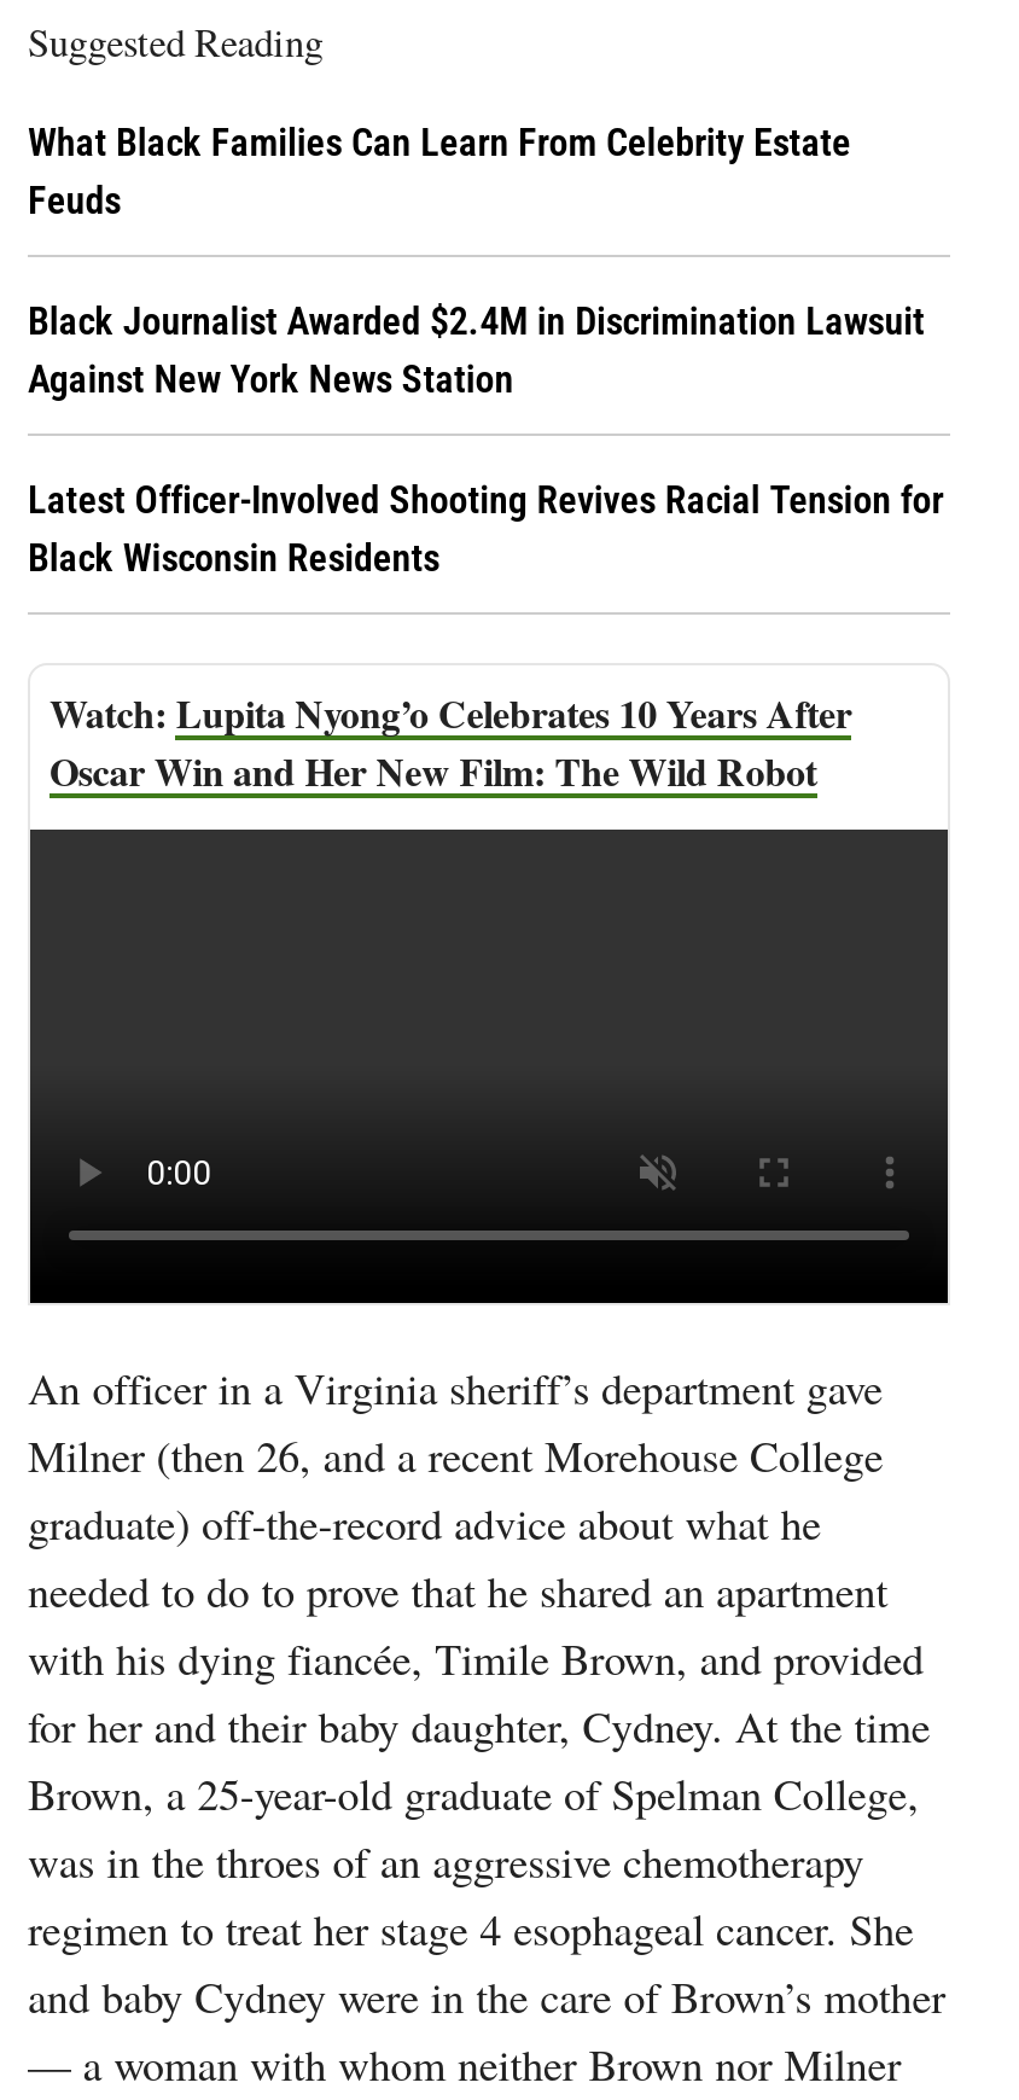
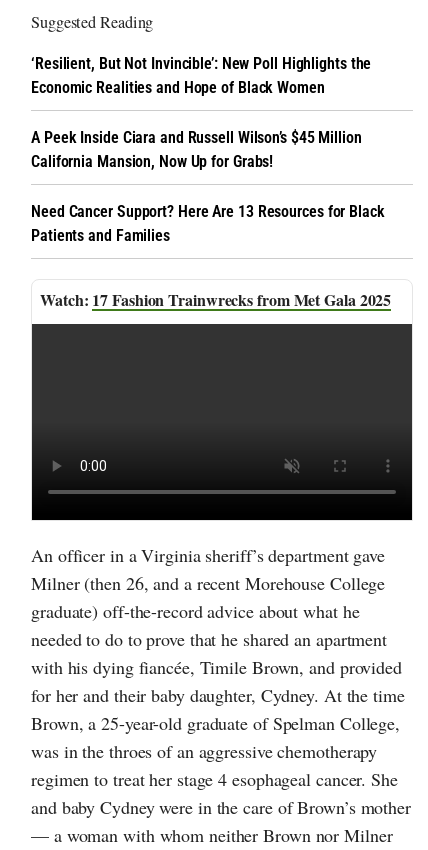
- What Black Families Can Learn From Celebrity Estate
- Feuds
+ ‘Resilient, But Not Invincible’: New Poll Highlights the
+ Economic Realities and Hope of Black Women

- Black Journalist Awarded $2.4M in Discrimination Lawsuit
- Against New York News Station
+ A Peek Inside Ciara and Russell Wilson’s $45 Million
+ California Mansion, Now Up for Grabs!

- Latest Officer-Involved Shooting Revives Racial Tension for
- Black Wisconsin Residents
+ Need Cancer Support? Here Are 13 Resources for Black
+ Patients and Families

- Lupita Nyong’o Celebrates 10 Years After
- Oscar Win and Her New Film: The Wild Robot
+ 17 Fashion Trainwrecks from Met Gala 2025
